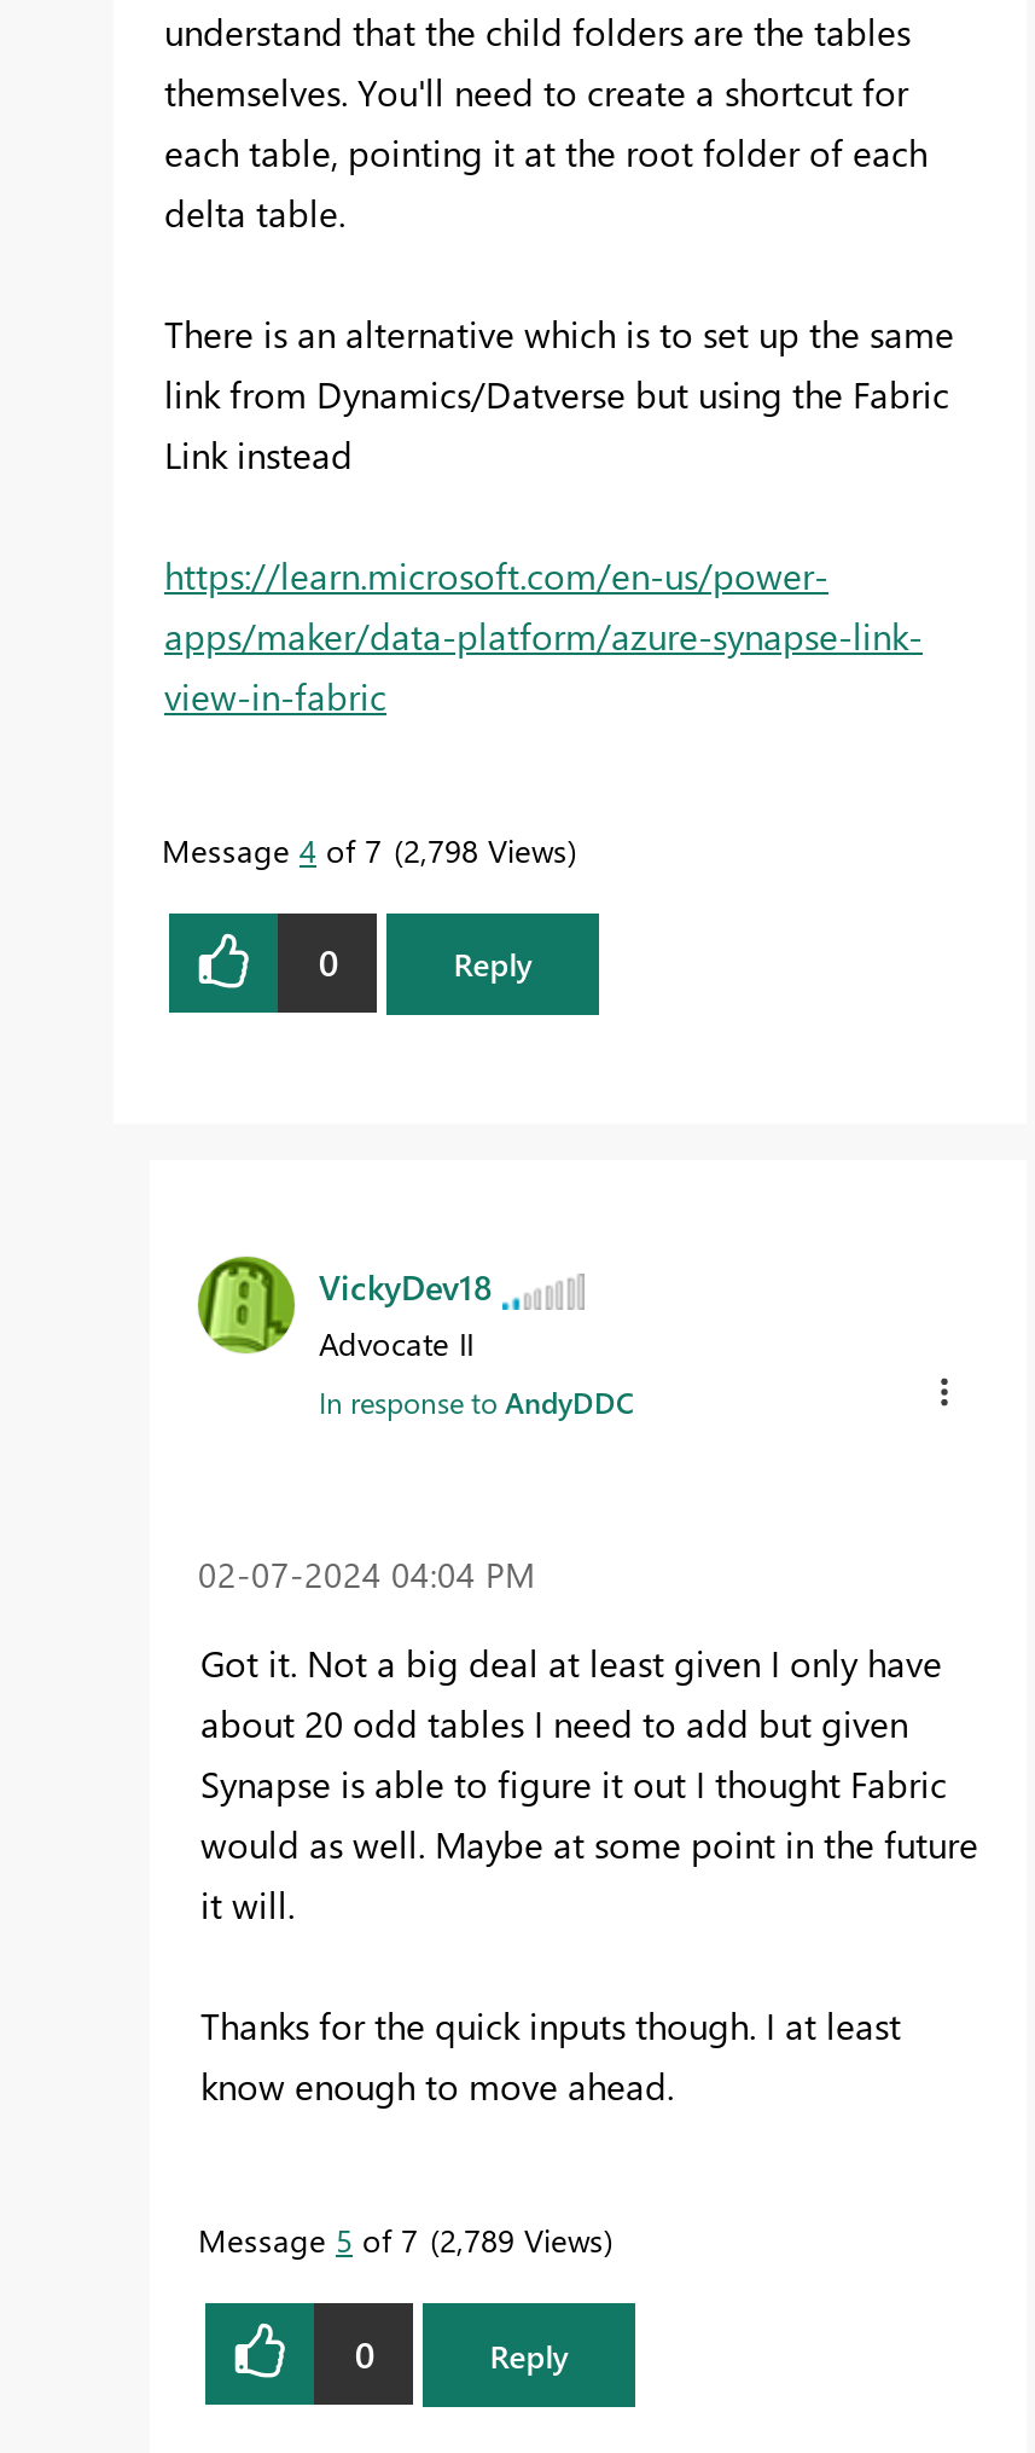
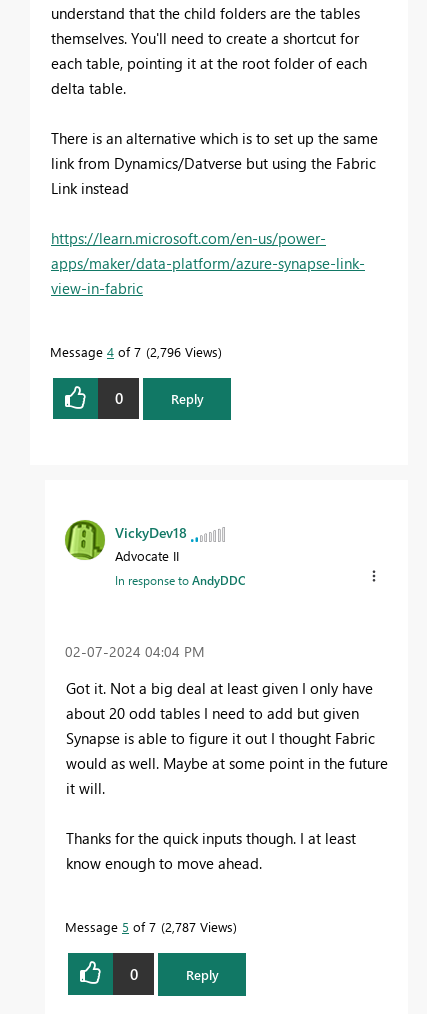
- Message 4 of 7 2,798 Views
+ Message 4 of 7 2,796 Views

- Message 5 of 7 2,789 Views
+ Message 5 of 7 2,787 Views
